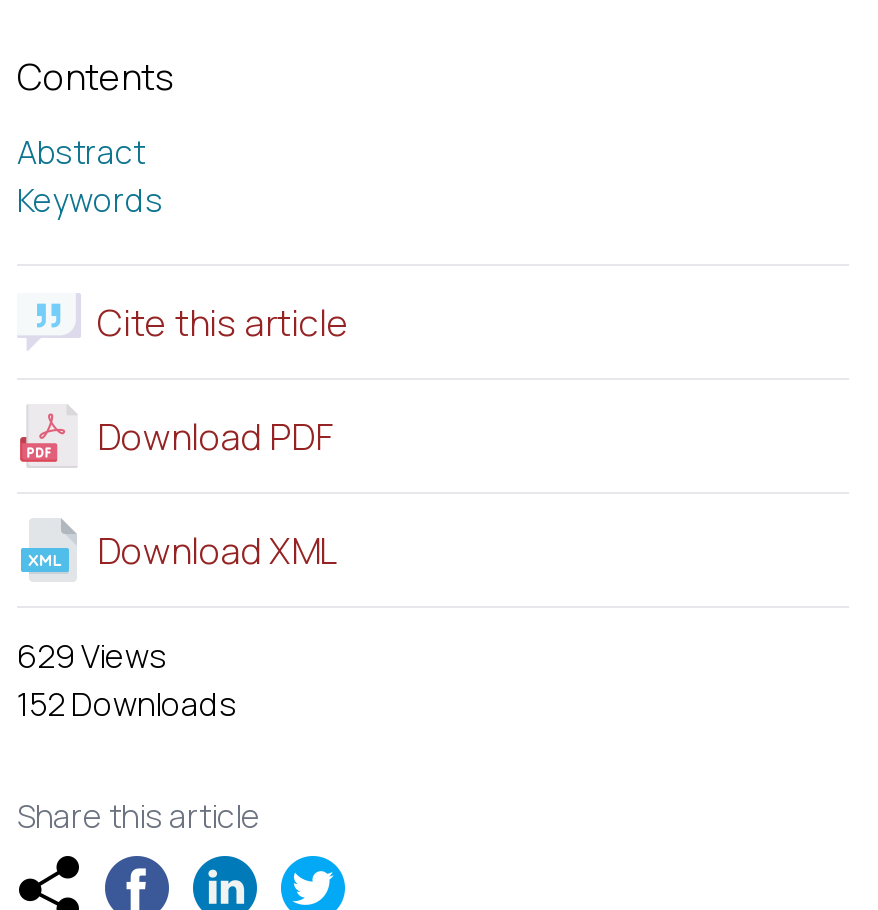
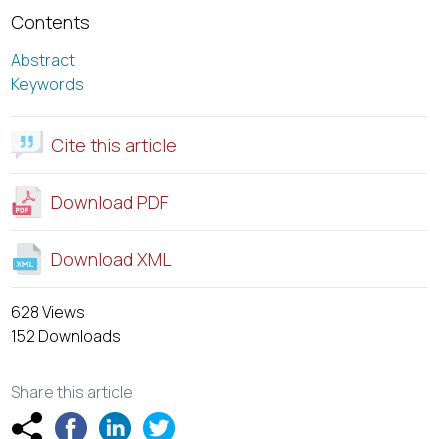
- 629 Views
+ 628 Views
